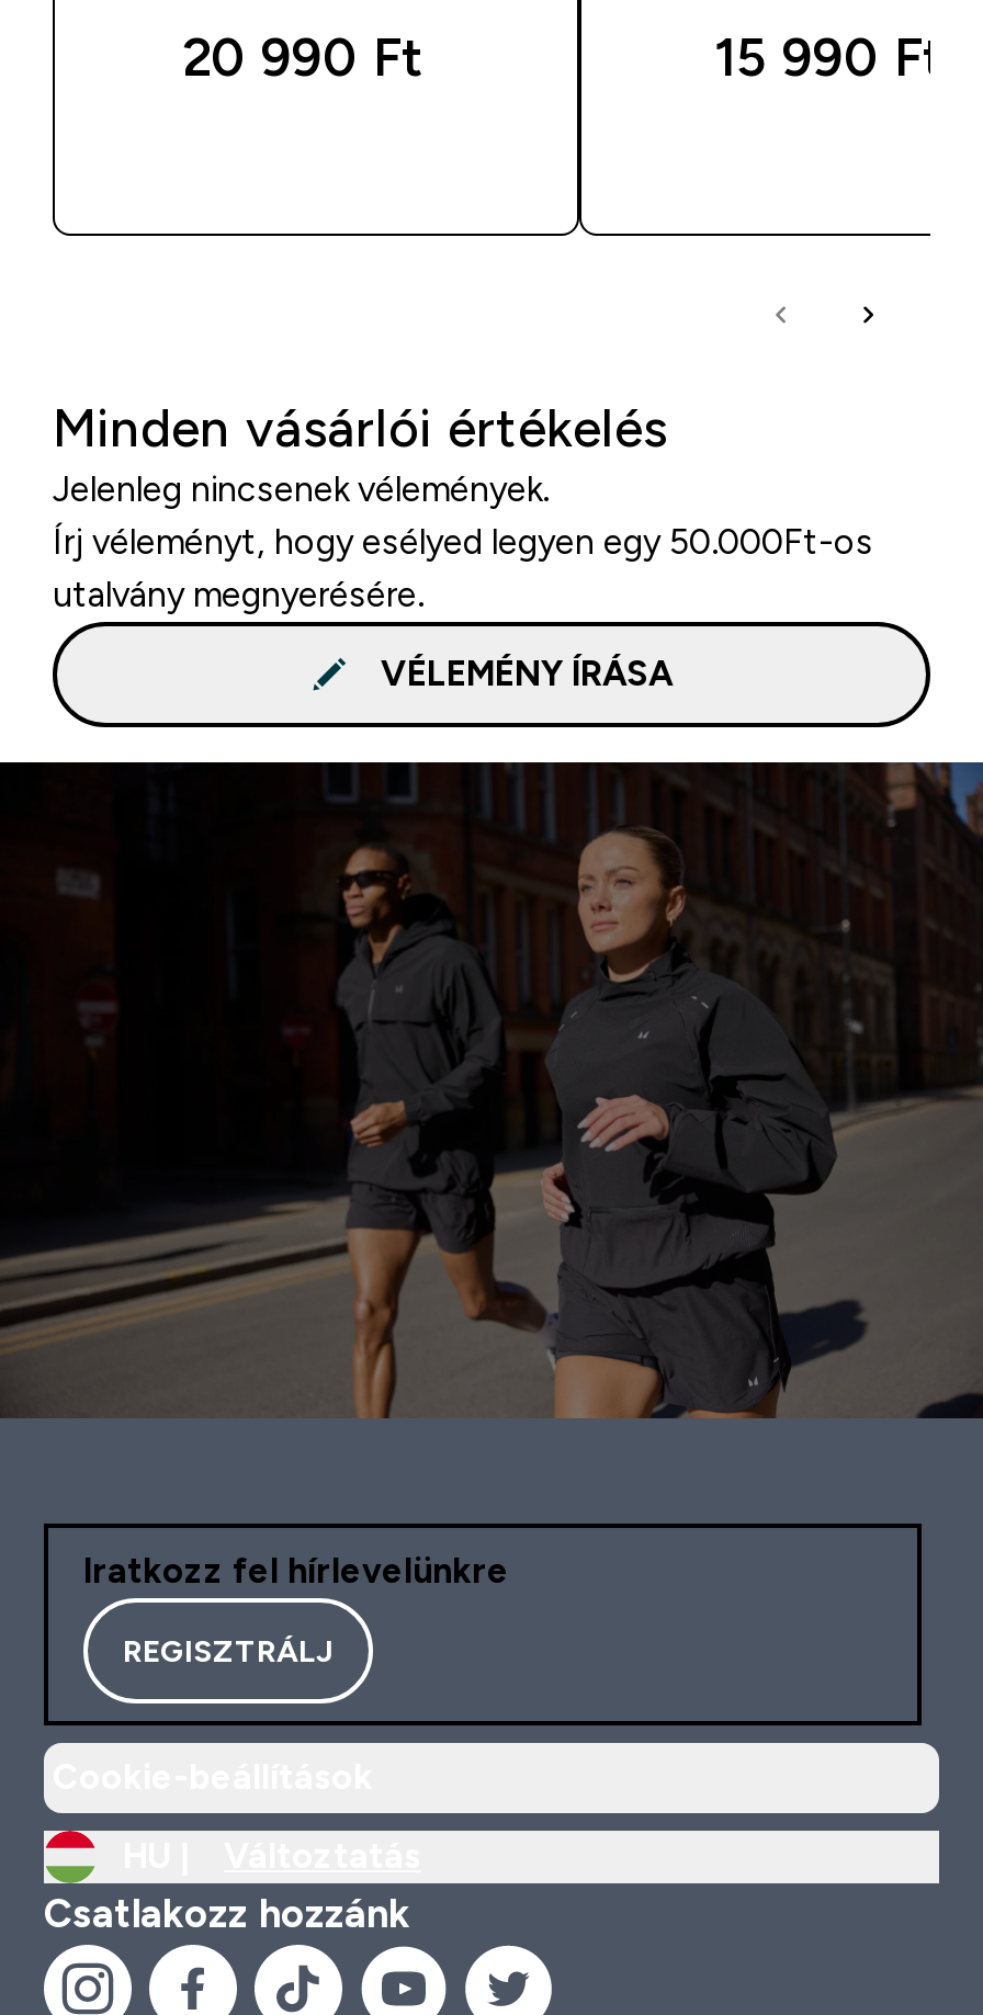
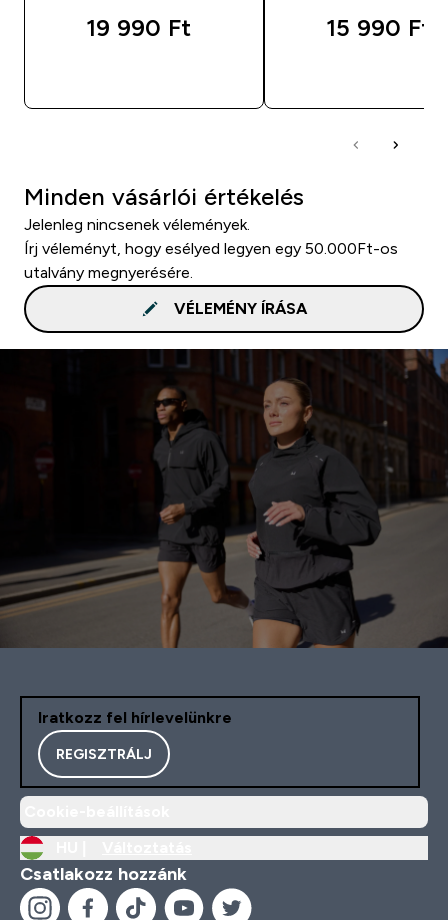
- 20 990 Ft
+ 19 990 Ft
